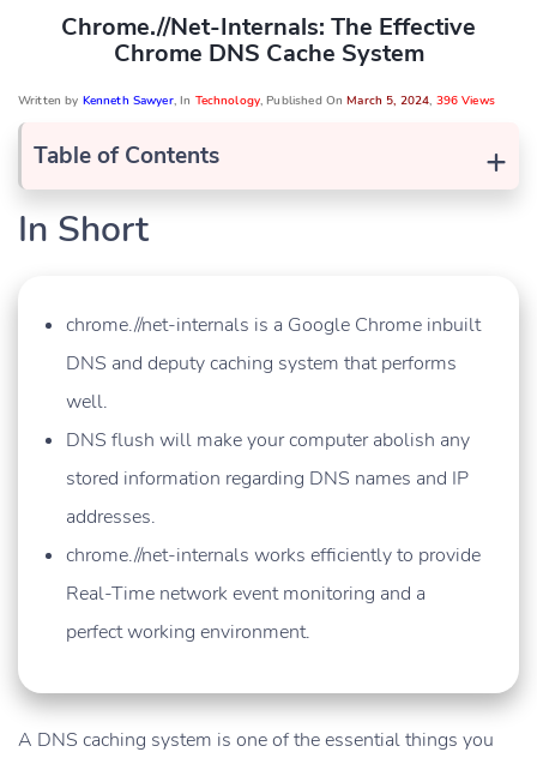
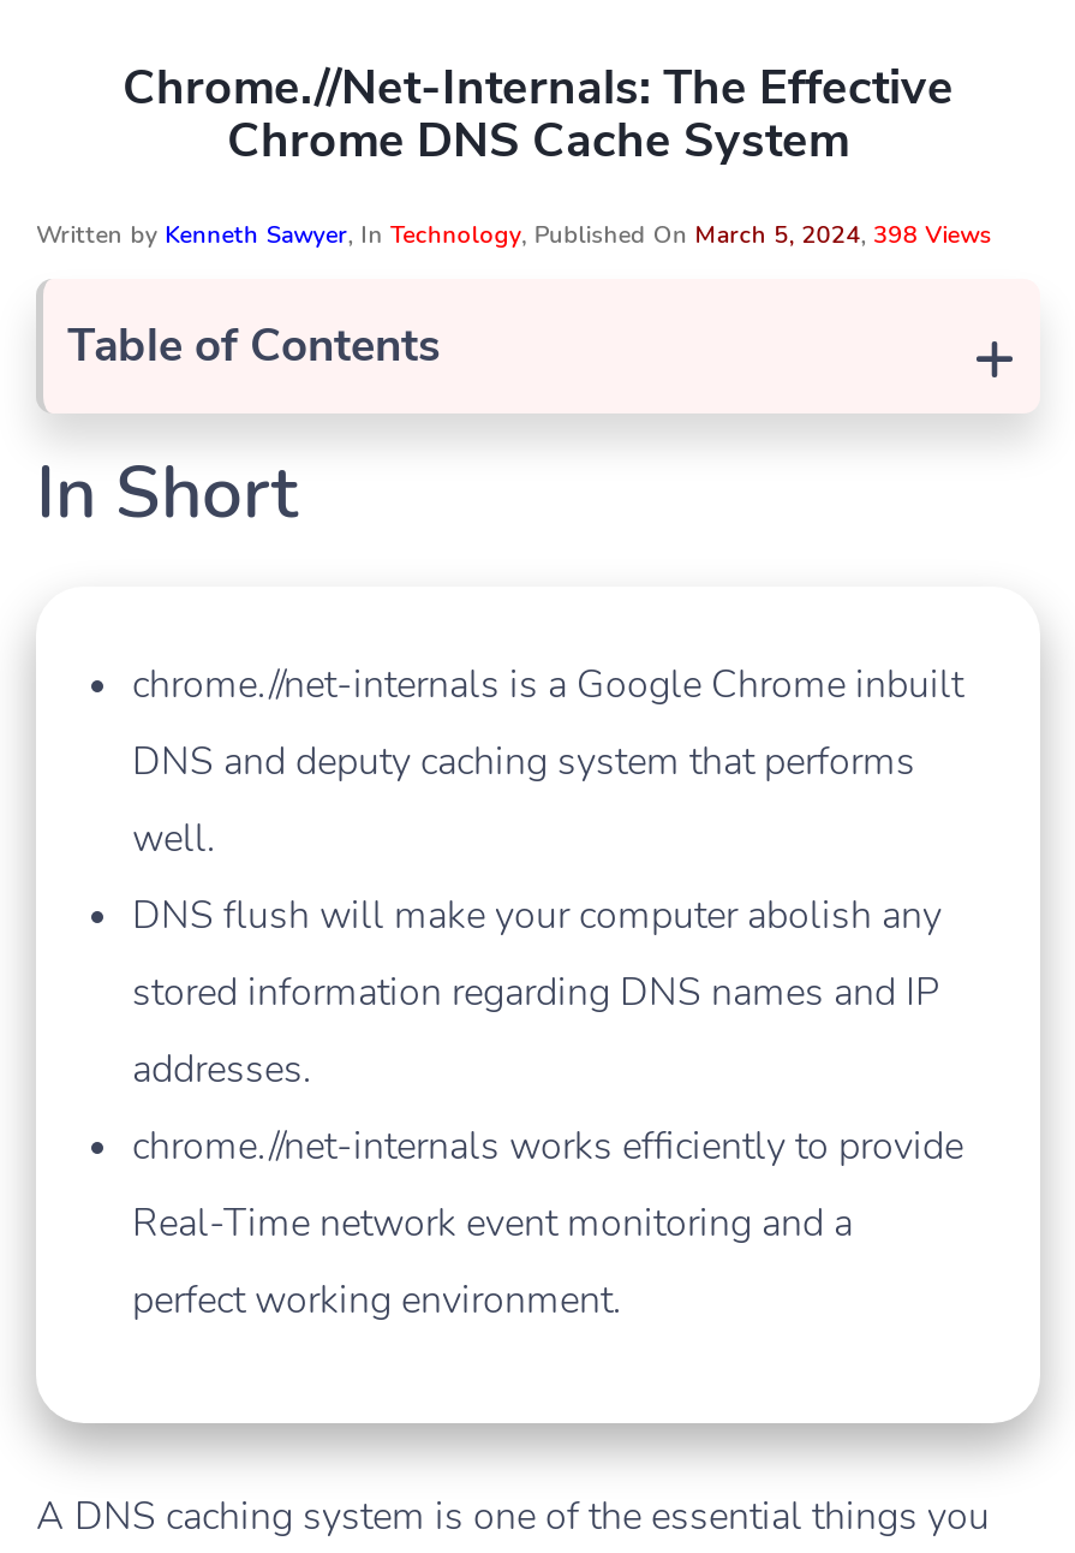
- Written by Kenneth Sawyer, In Technology, Published On March 5, 2024, 396 Views
+ Written by Kenneth Sawyer, In Technology, Published On March 5, 2024, 398 Views
